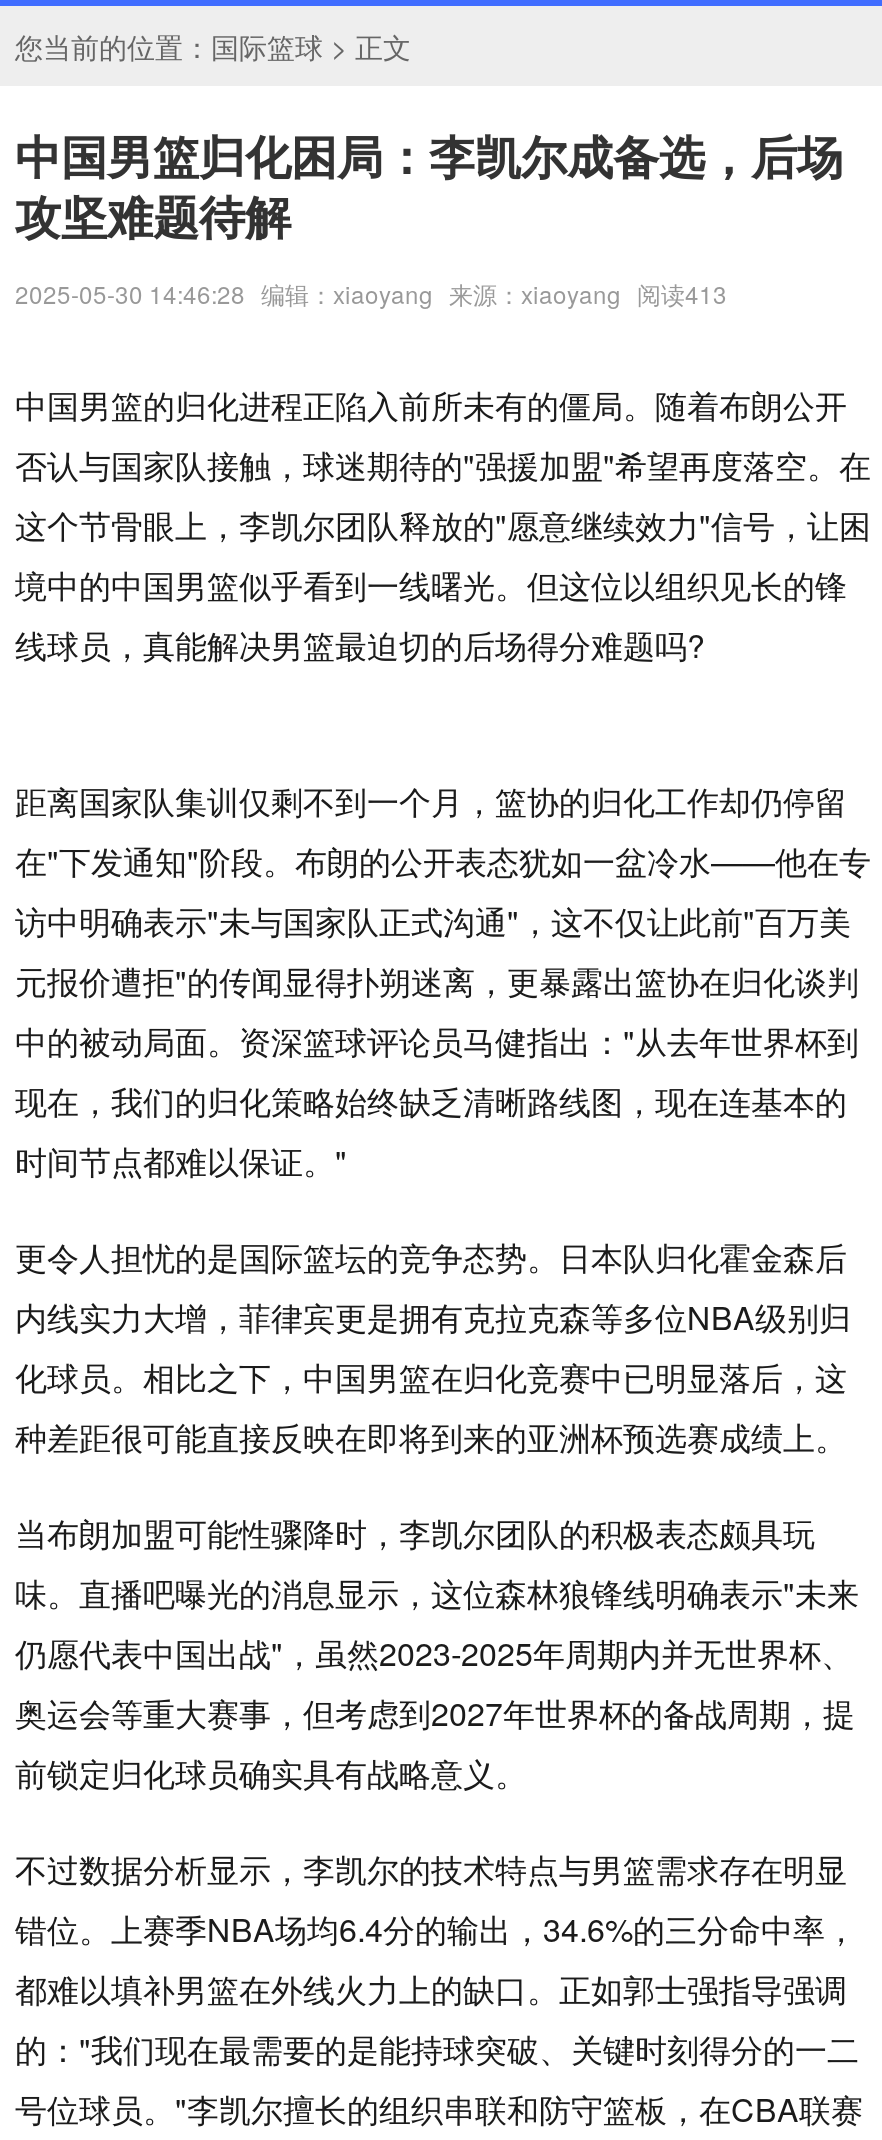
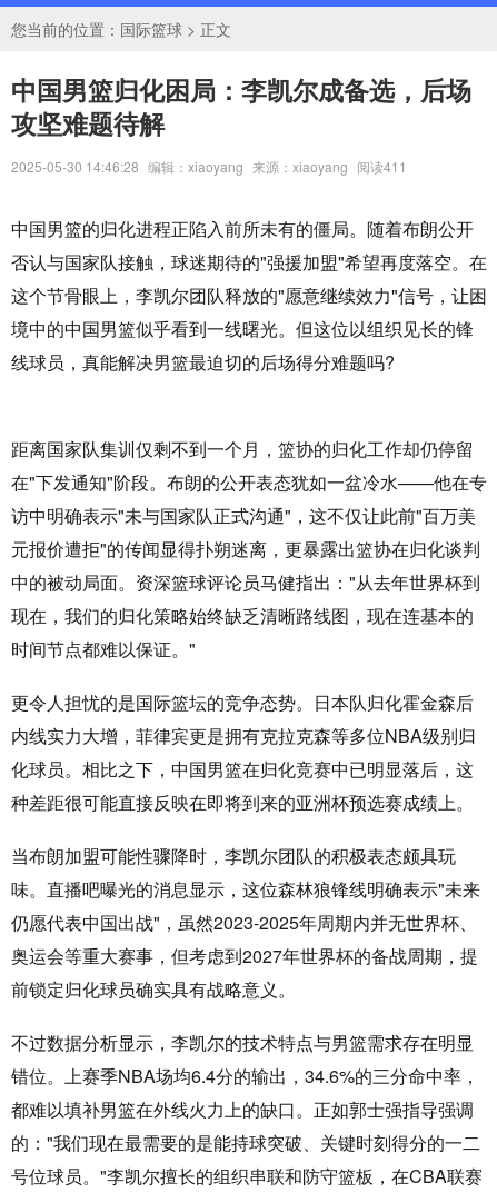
- 2025-05-30 14:46:28 编辑：xiaoyang 来源：xiaoyang 阅读413
+ 2025-05-30 14:46:28 编辑：xiaoyang 来源：xiaoyang 阅读411
